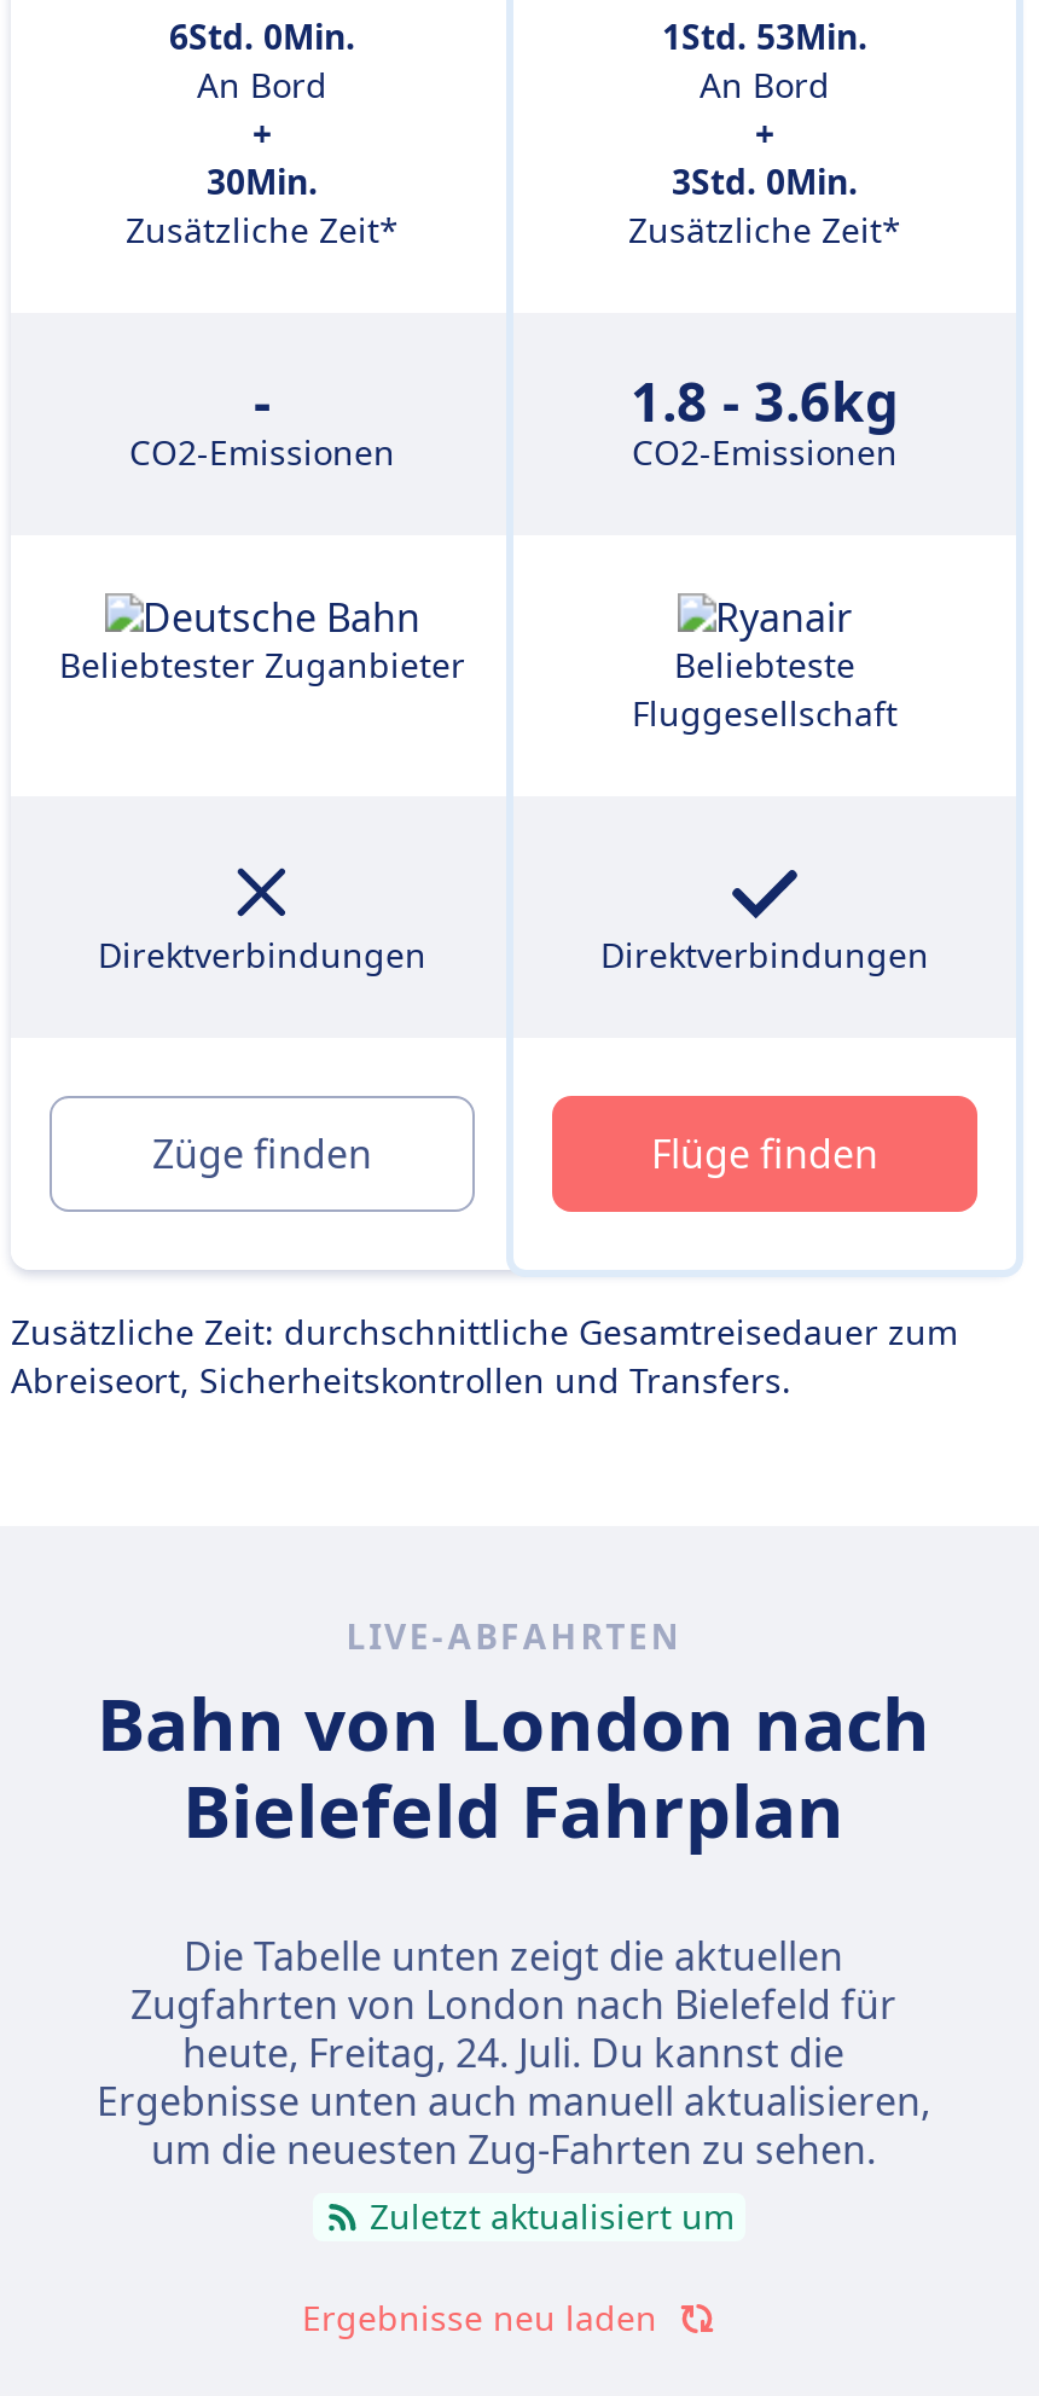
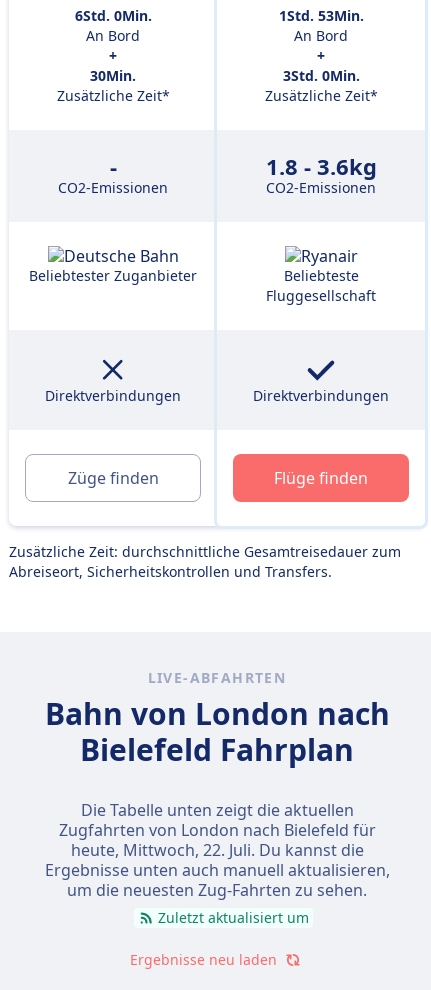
- heute, Freitag, 24. Juli. Du kannst die
+ heute, Mittwoch, 22. Juli. Du kannst die
